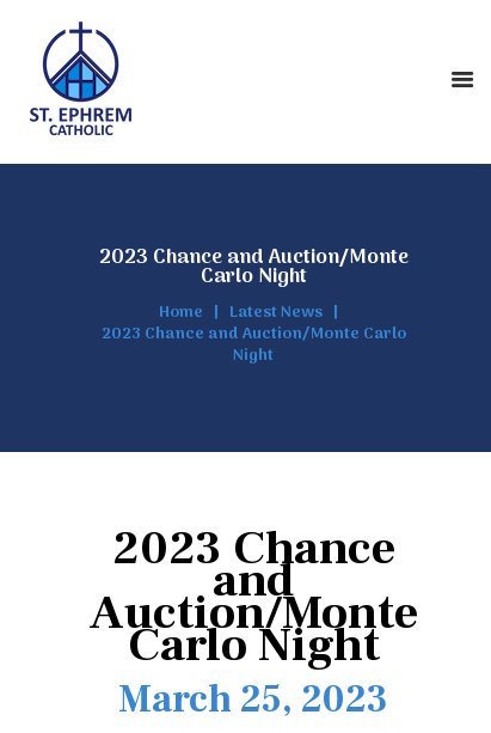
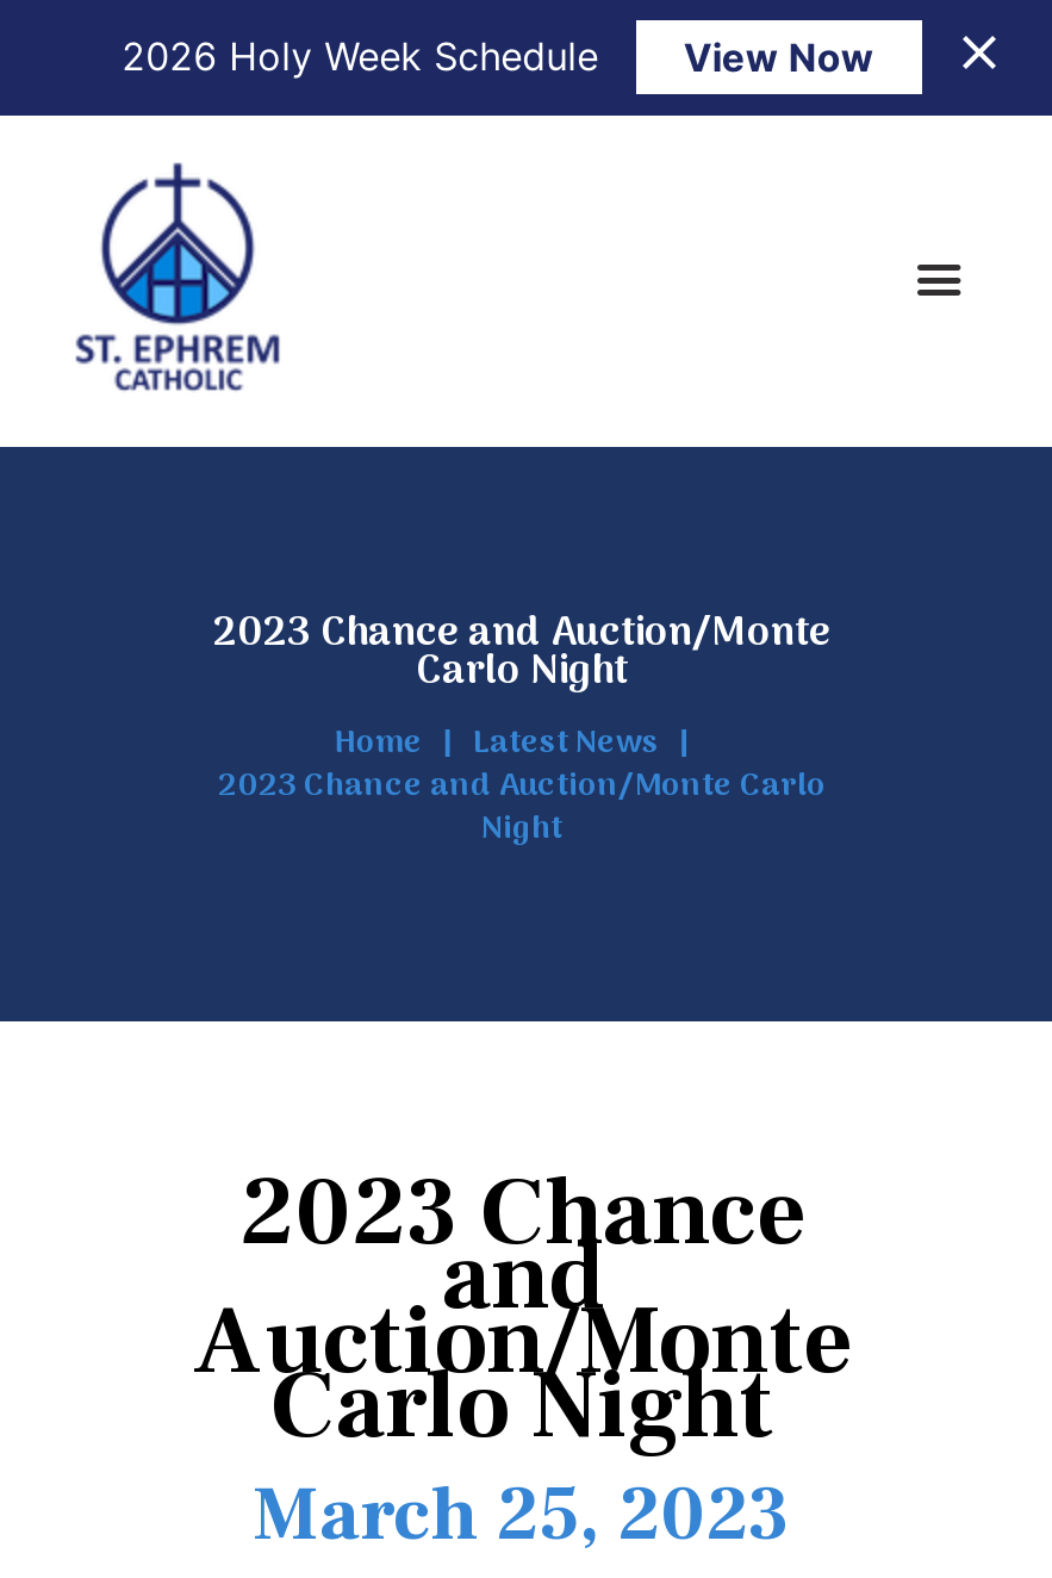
+ 2026 Holy Week Schedule
+ View Now
